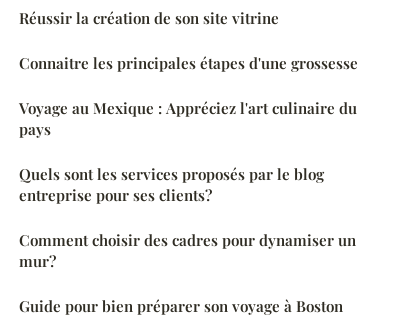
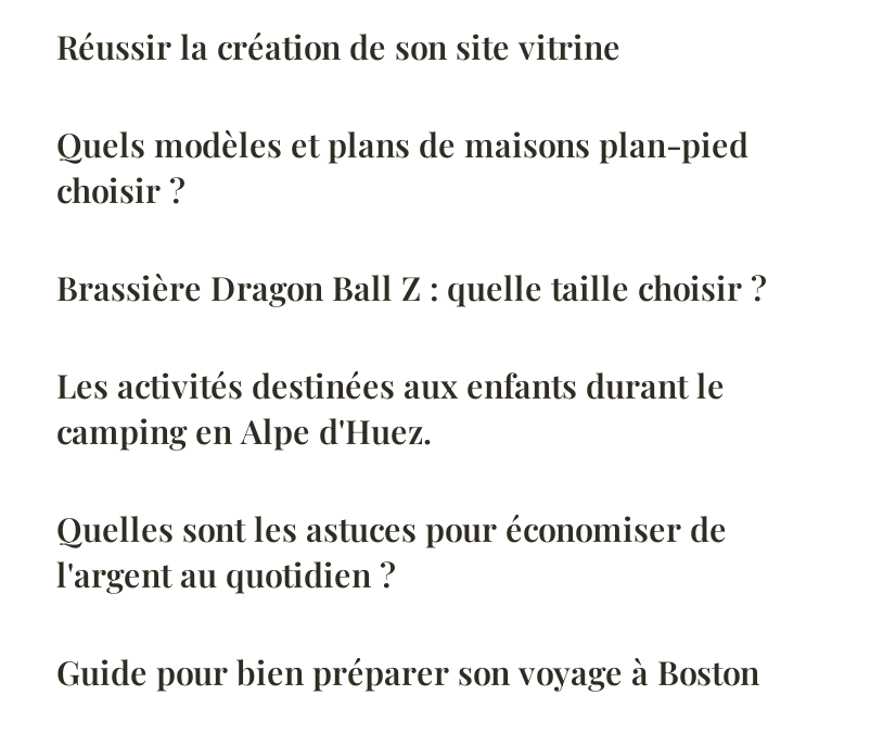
- Connaitre les principales étapes d'une grossesse
+ Quels modèles et plans de maisons plan-pied
+ choisir ?

- Voyage au Mexique : Appréciez l'art culinaire du
- pays
+ Brassière Dragon Ball Z : quelle taille choisir ?

- Quels sont les services proposés par le blog
- entreprise pour ses clients?
+ Les activités destinées aux enfants durant le
+ camping en Alpe d'Huez.

- Comment choisir des cadres pour dynamiser un
- mur?
+ Quelles sont les astuces pour économiser de
+ l'argent au quotidien ?
